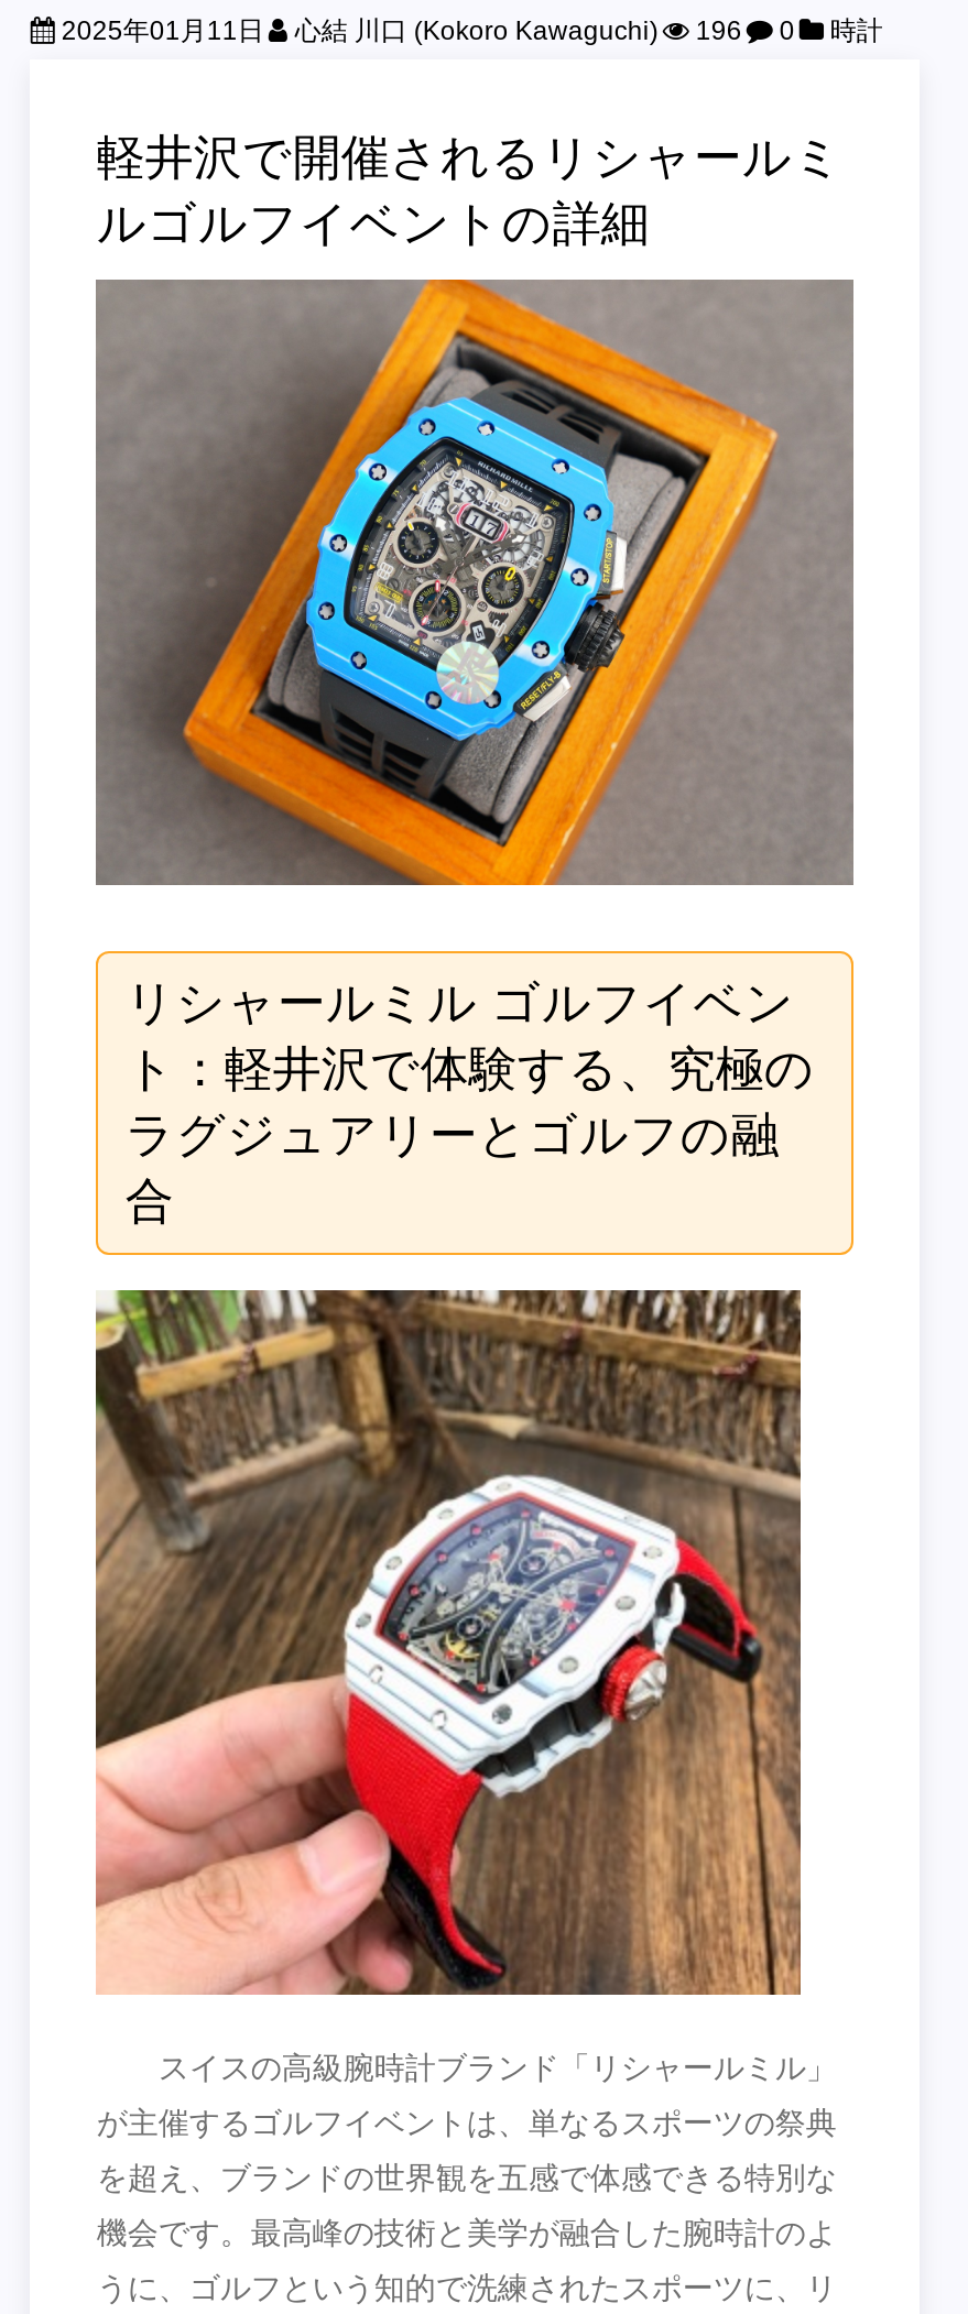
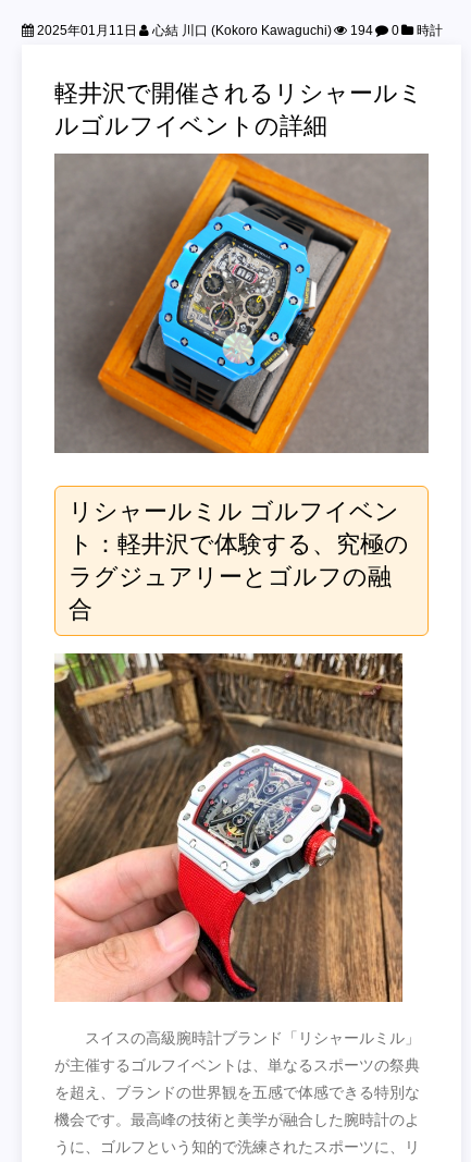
- 2025年01月11日 心結 川口 (Kokoro Kawaguchi) 196 0 時計
+ 2025年01月11日 心結 川口 (Kokoro Kawaguchi) 194 0 時計
